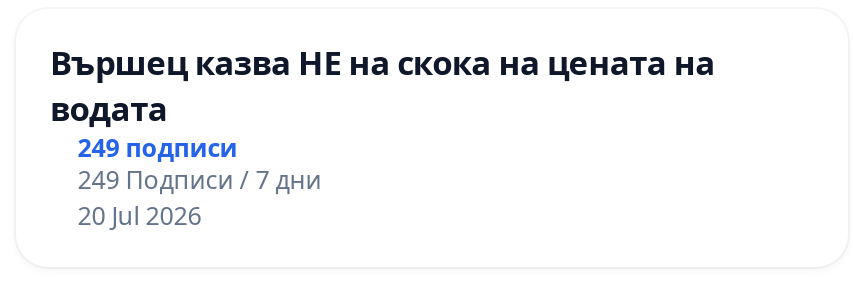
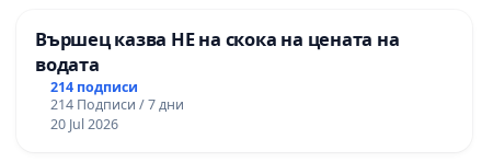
- 249 подписи
+ 214 подписи

- 249 Подписи / 7 дни
+ 214 Подписи / 7 дни
